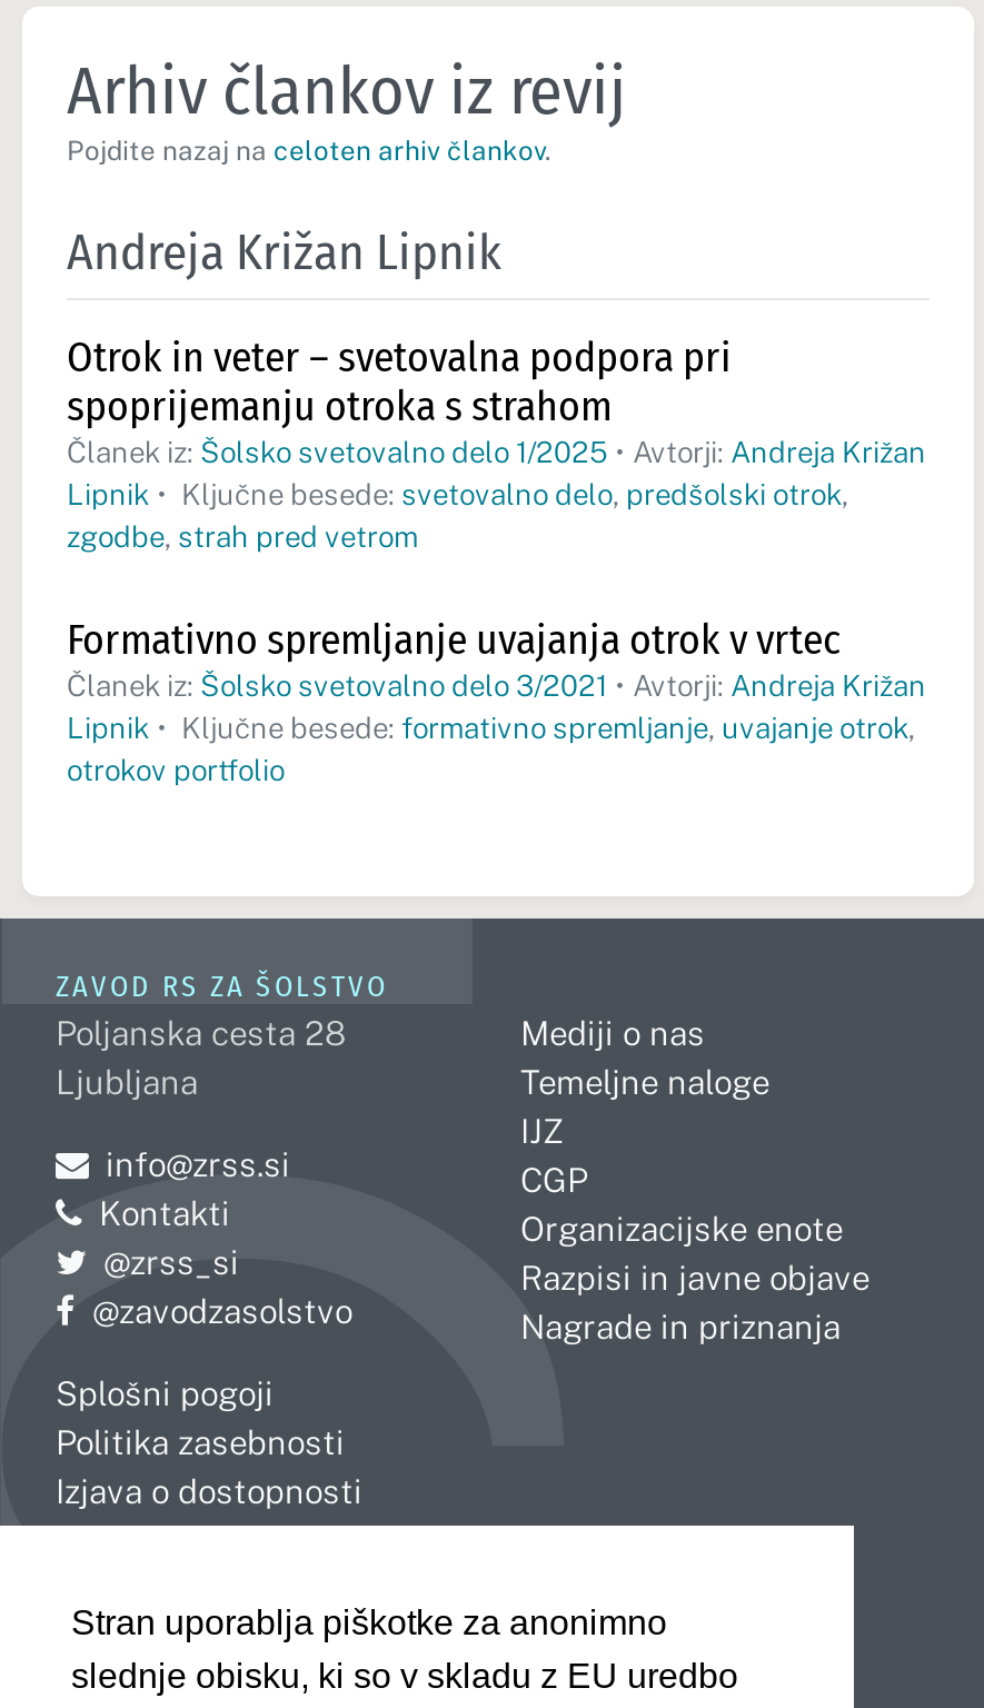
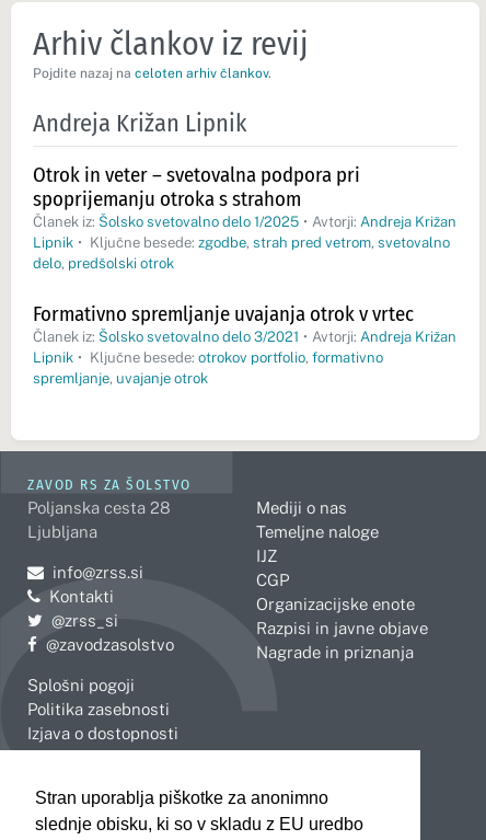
- Lipnik • Ključne besede: svetovalno delo, predšolski otrok,
- zgodbe, strah pred vetrom
+ Lipnik • Ključne besede: zgodbe, strah pred vetrom, svetovalno
+ delo, predšolski otrok

- Lipnik • Ključne besede: formativno spremljanje, uvajanje otrok,
- otrokov portfolio
+ Lipnik • Ključne besede: otrokov portfolio, formativno
+ spremljanje, uvajanje otrok
